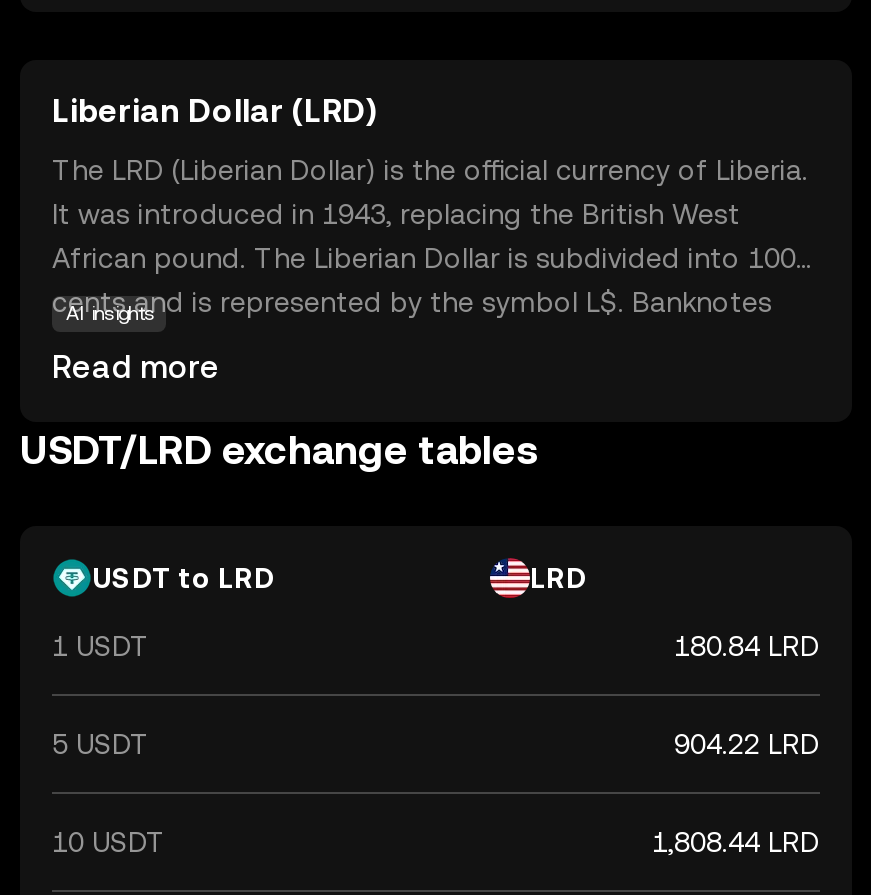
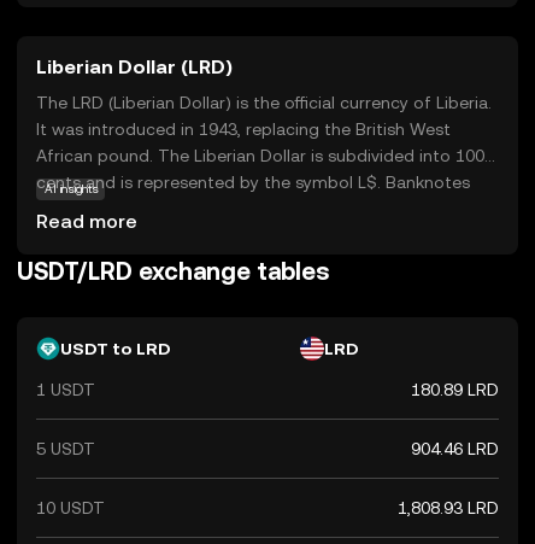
- 180.84 LRD
+ 180.89 LRD

- 904.22 LRD
+ 904.46 LRD

- 1,808.44 LRD
+ 1,808.93 LRD
